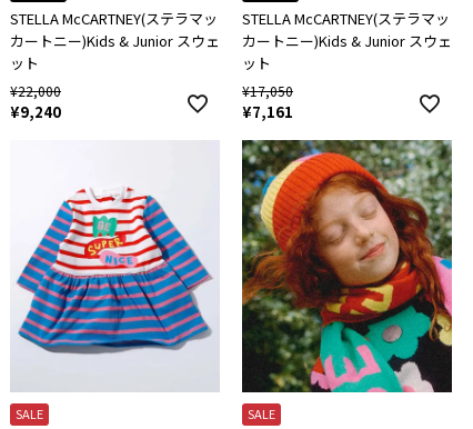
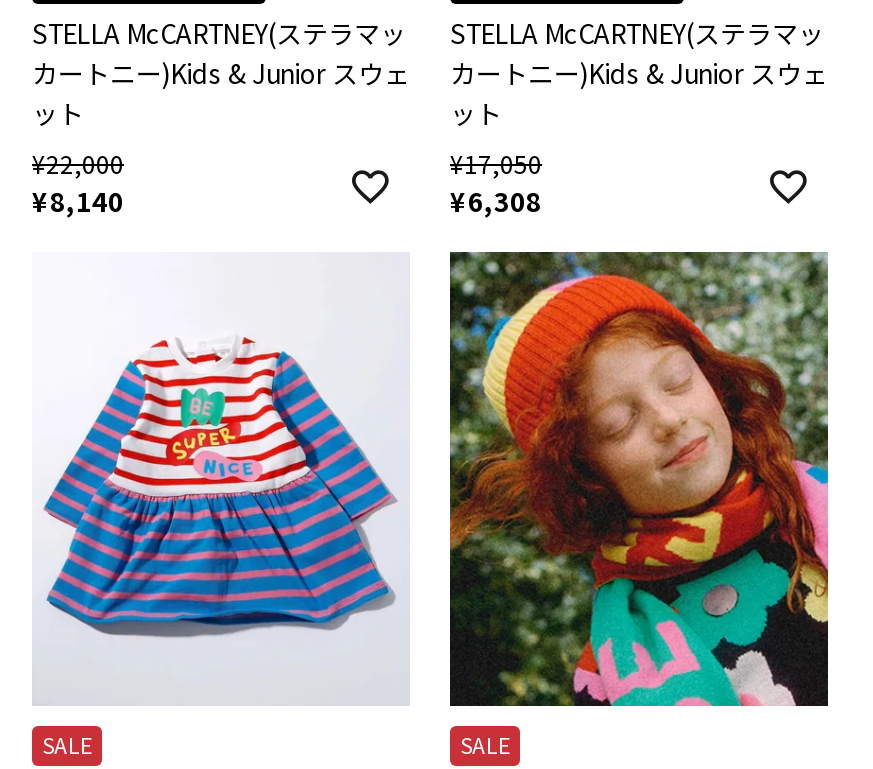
- ¥9,240
+ ¥8,140

- ¥7,161
+ ¥6,308
